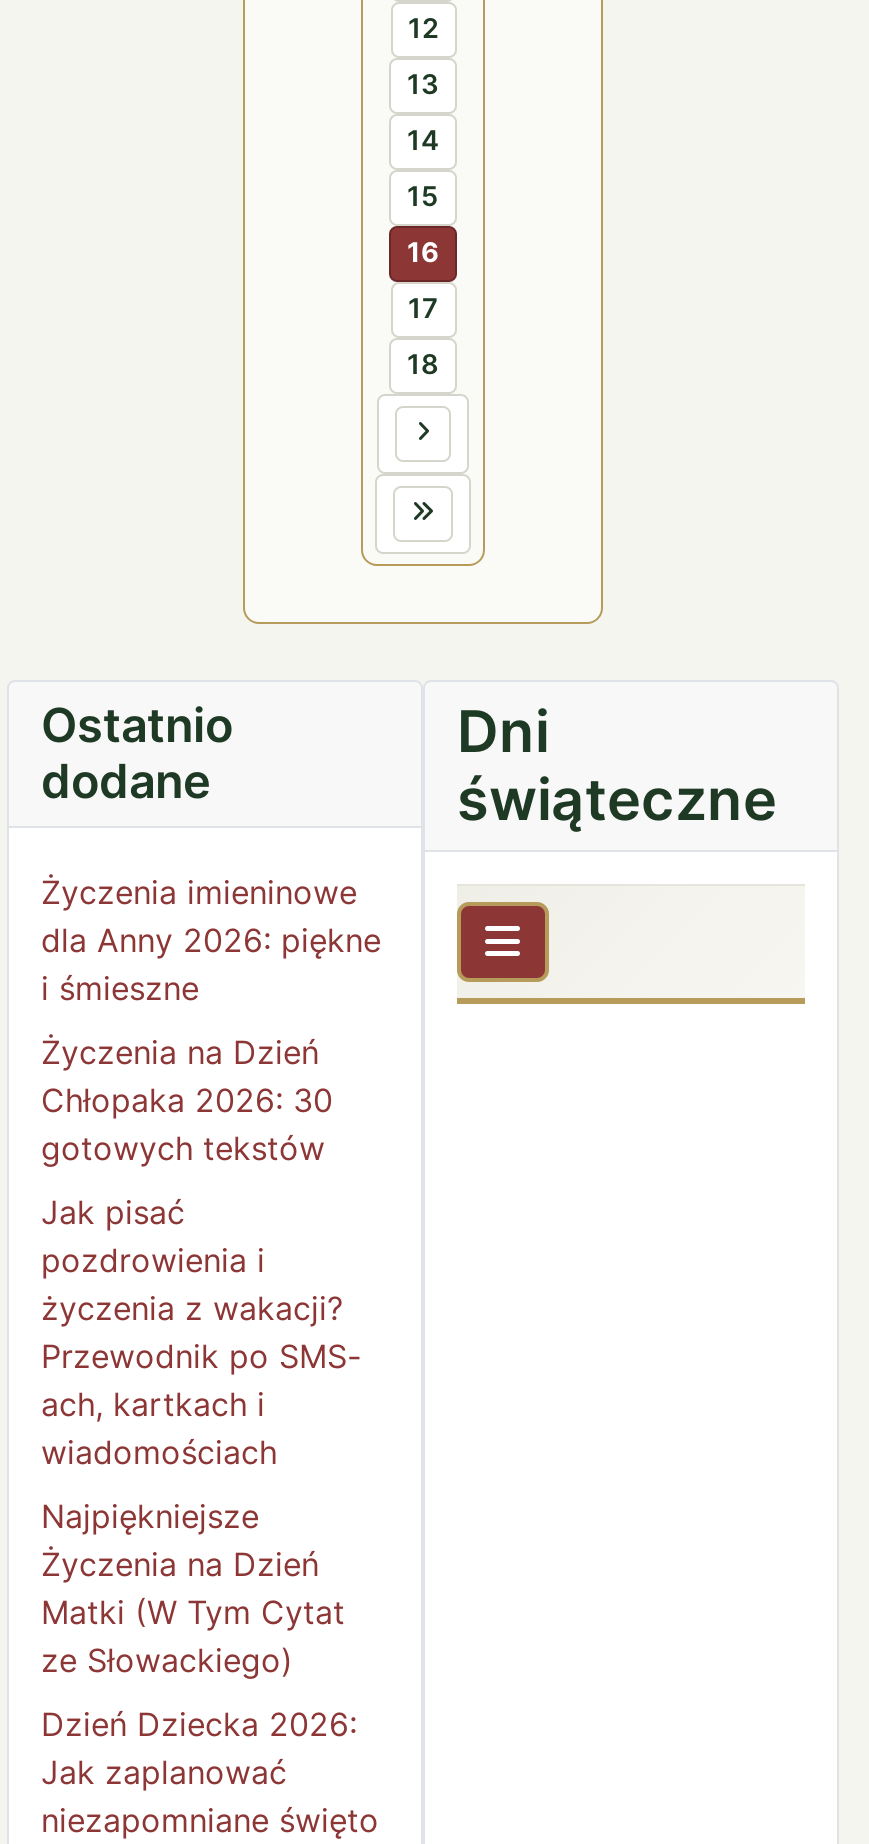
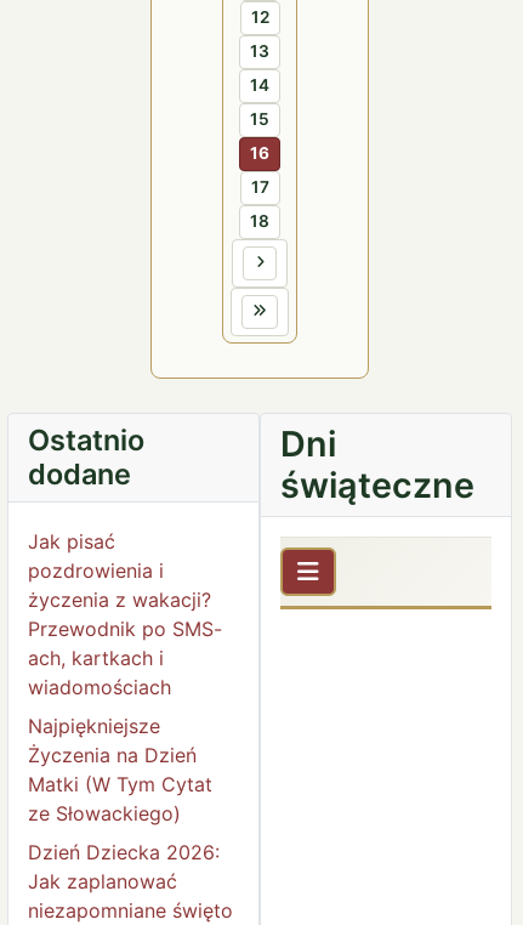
- Życzenia imieninowe
- dla Anny 2026: piękne
- i śmieszne
- Życzenia na Dzień
- Chłopaka 2026: 30
- gotowych tekstów

+ [image]
